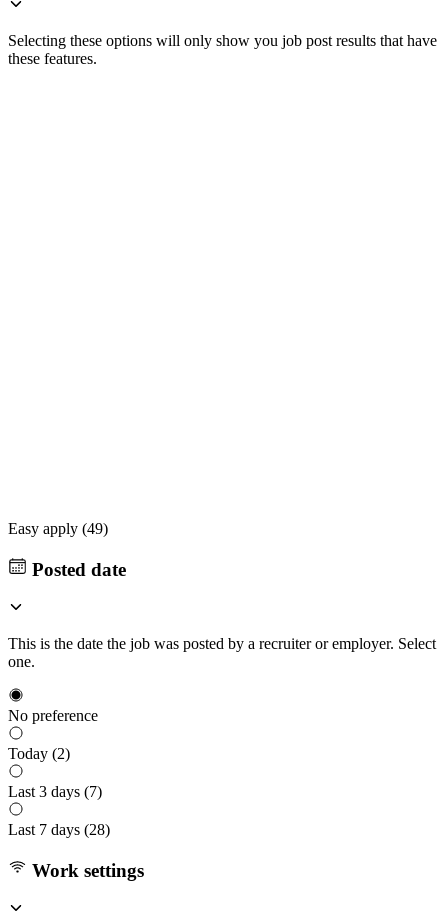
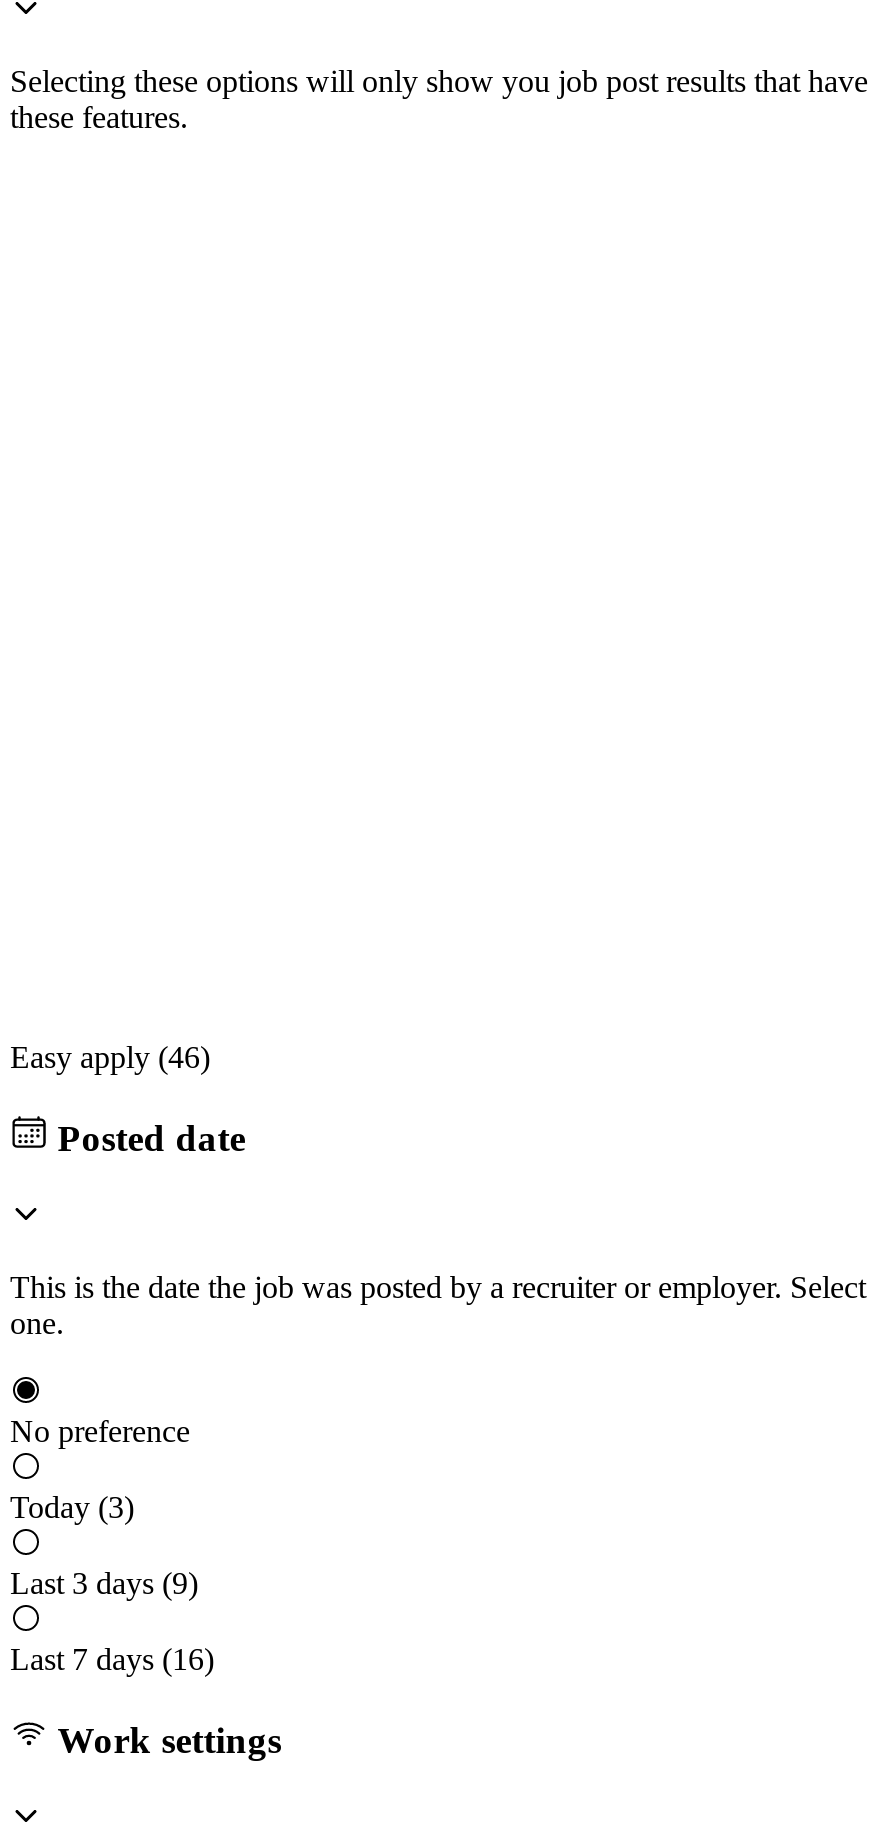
- Easy apply (49)
+ Easy apply (46)

- Today (2)
+ Today (3)

- Last 3 days (7)
+ Last 3 days (9)

- Last 7 days (28)
+ Last 7 days (16)
